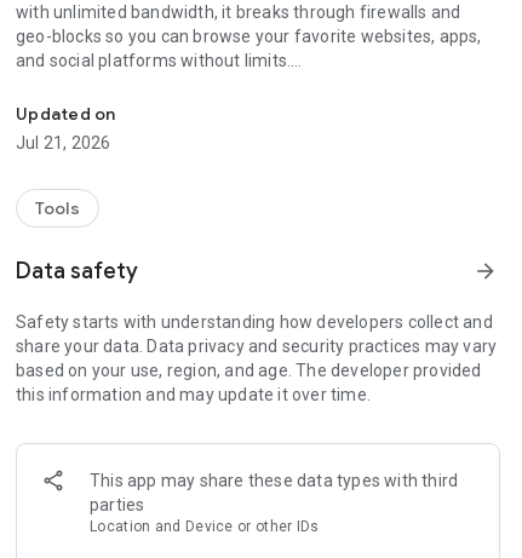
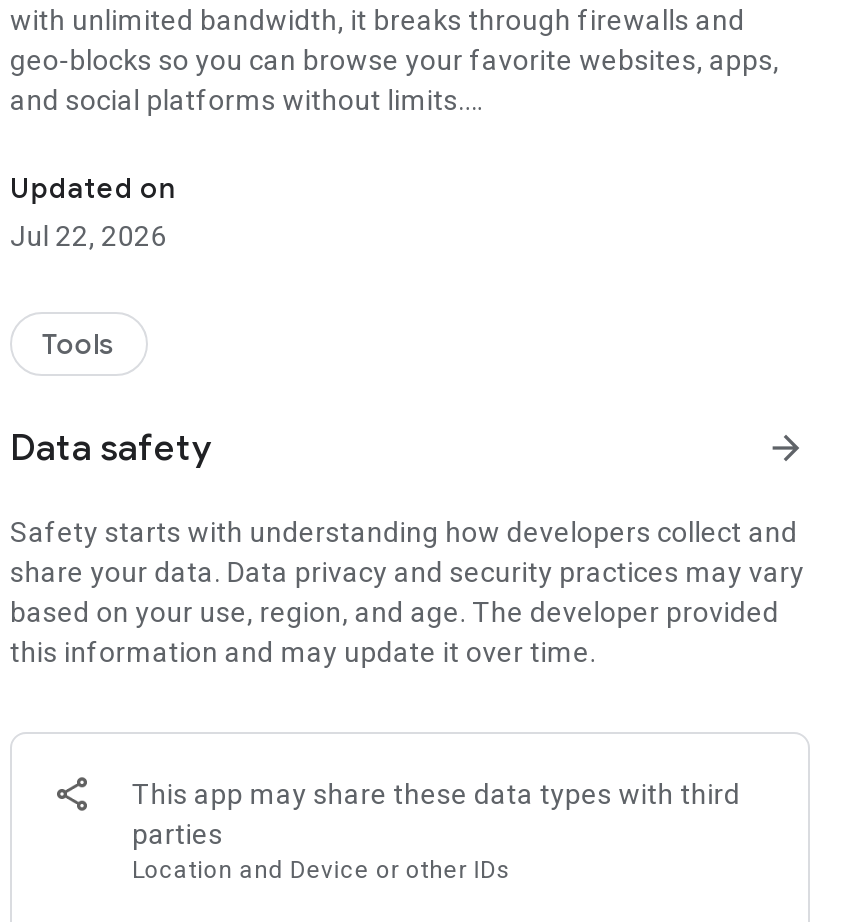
- Jul 21, 2026
+ Jul 22, 2026
